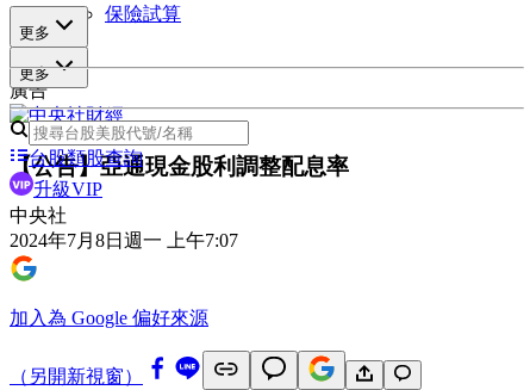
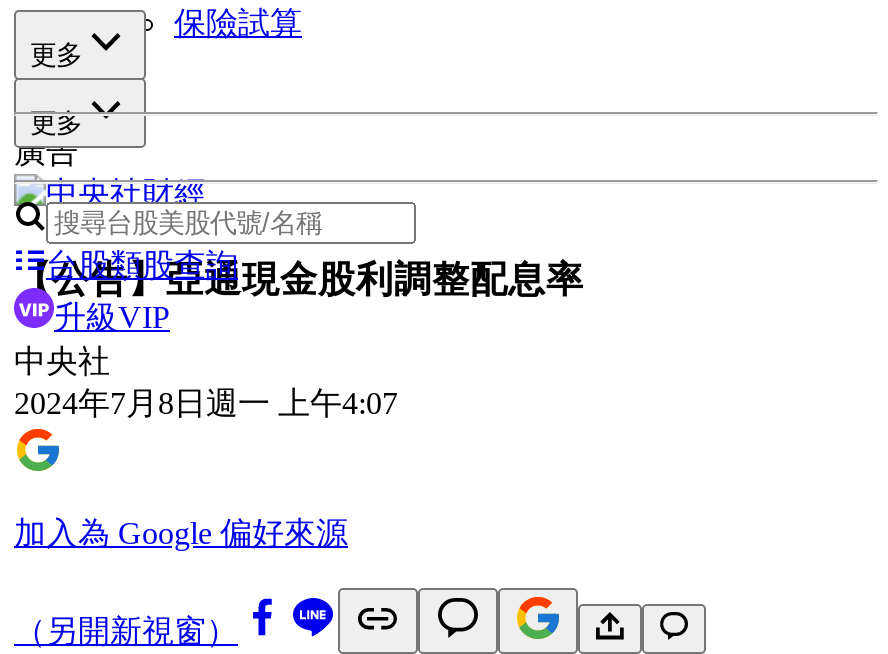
- 2024年7月8日週一 上午7:07
+ 2024年7月8日週一 上午4:07
